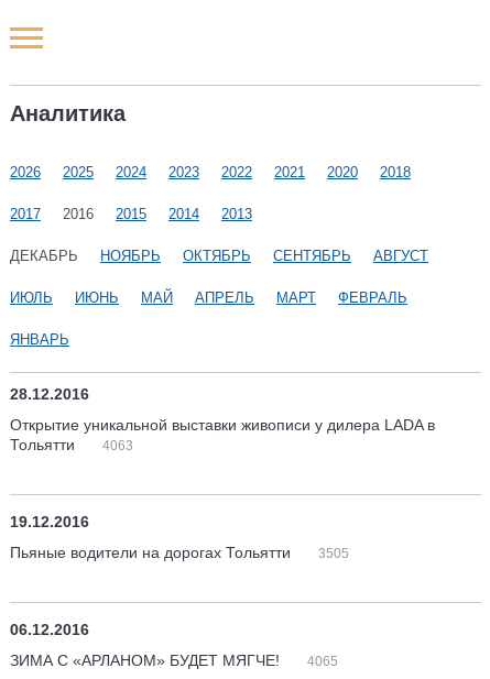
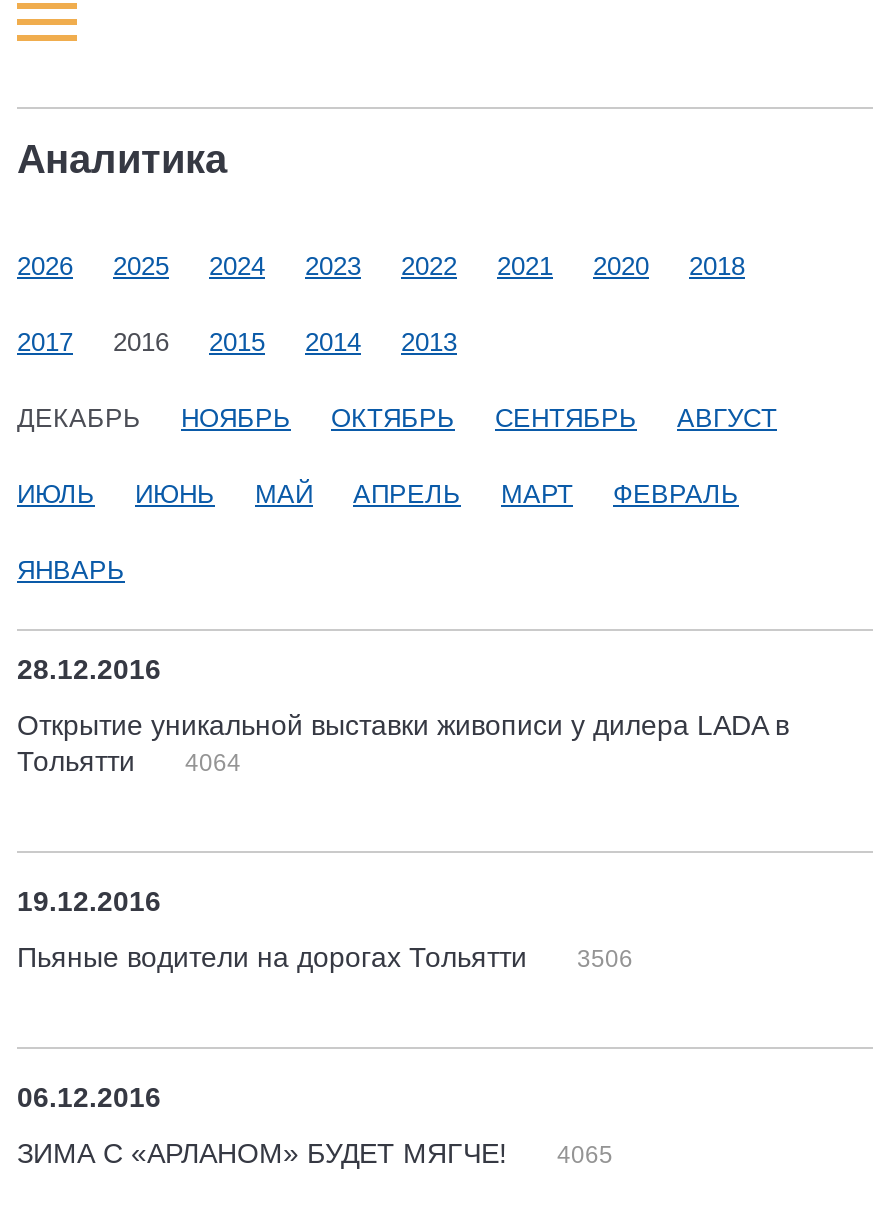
- Тольятти 4063
+ Тольятти 4064

- Пьяные водители на дорогах Тольятти 3505
+ Пьяные водители на дорогах Тольятти 3506
